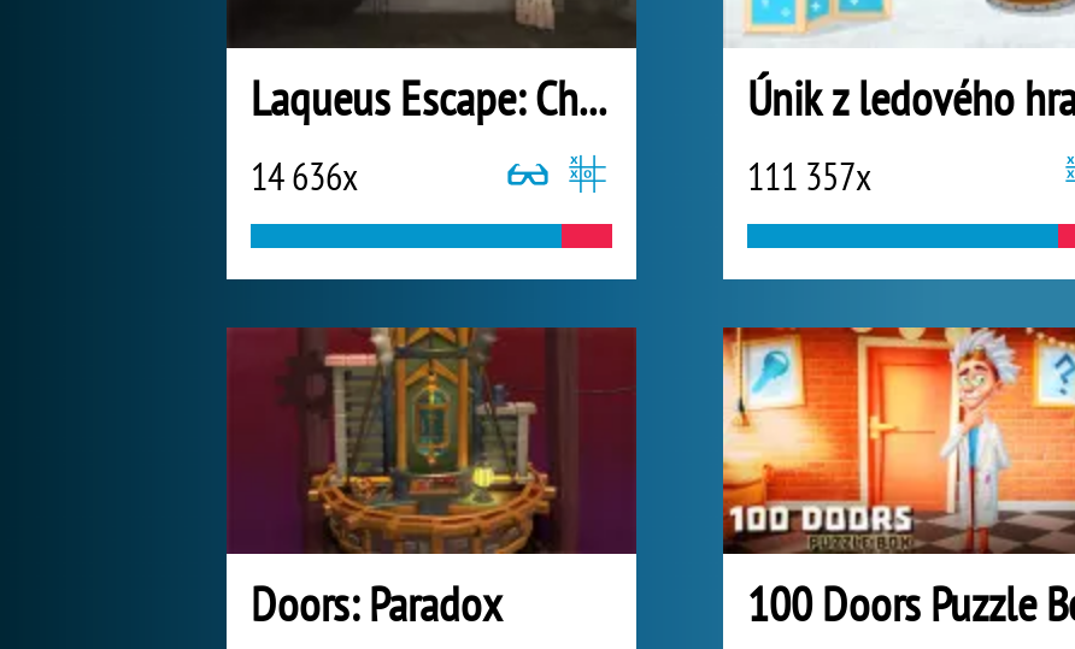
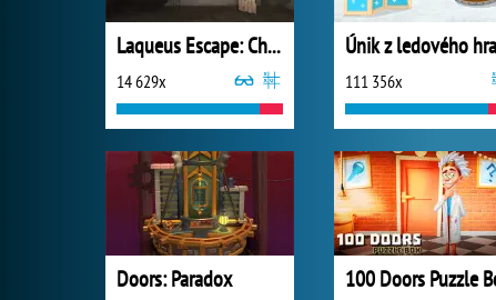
- 14 636x
- 111 357x
+ 14 629x
+ 111 356x
